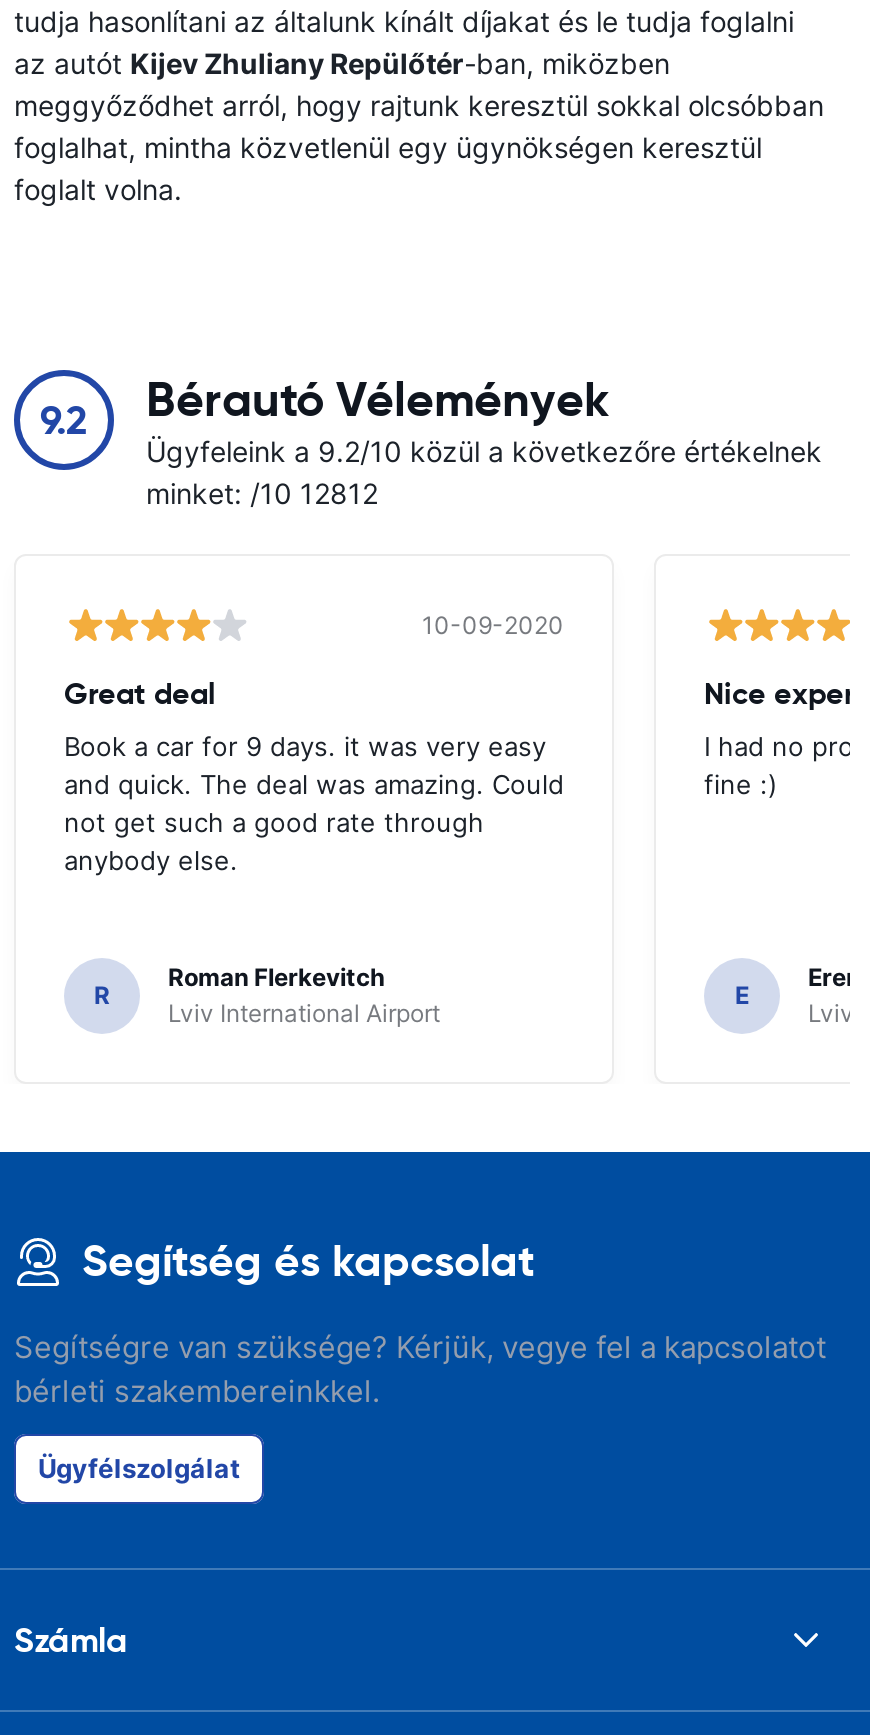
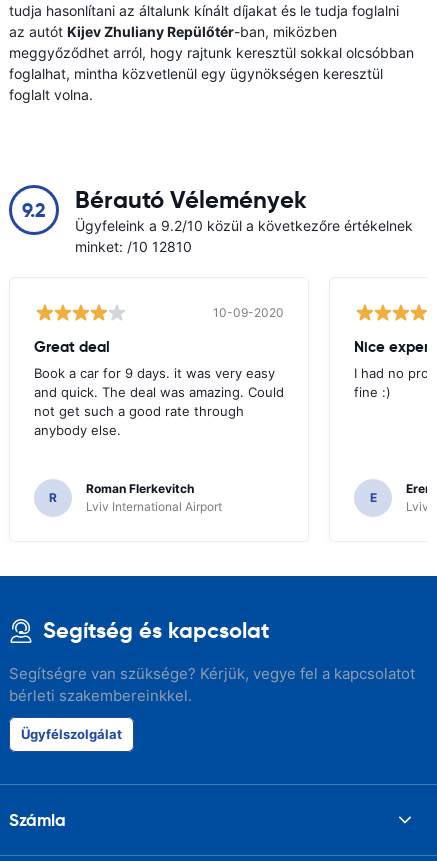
- minket: /10 12812
+ minket: /10 12810
